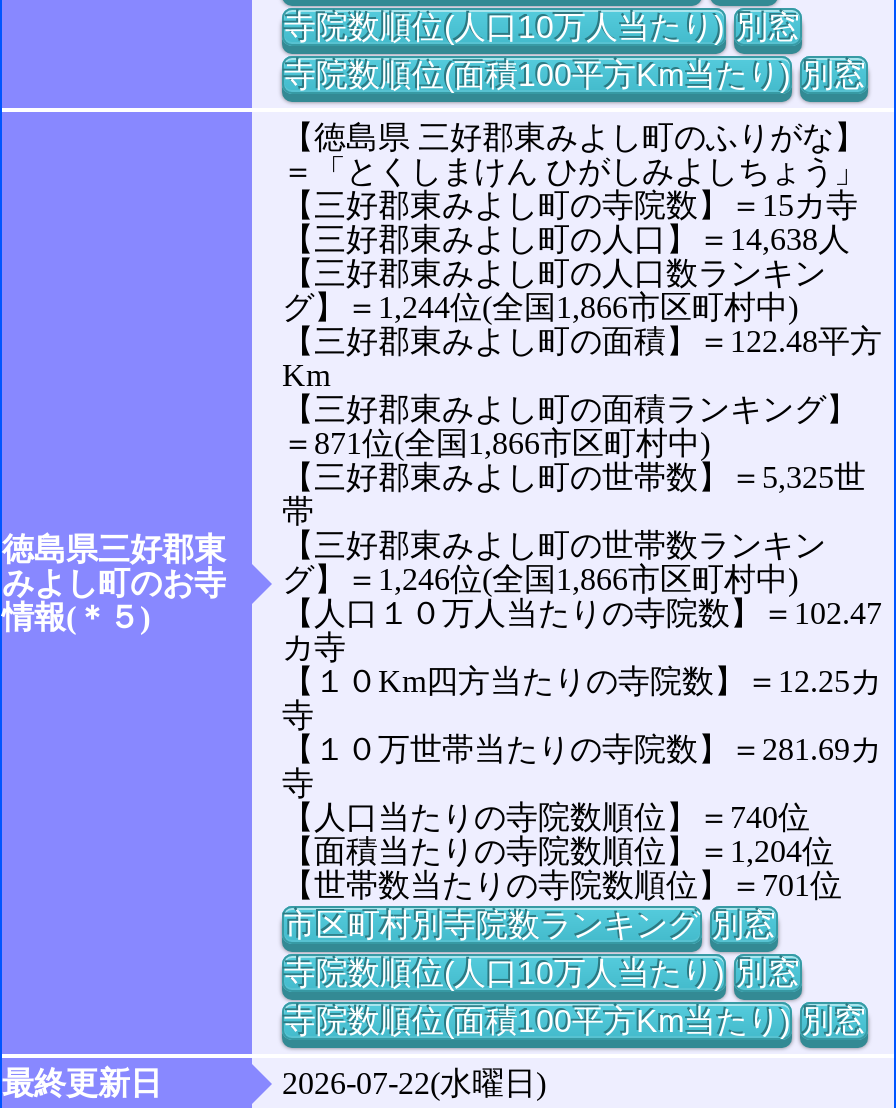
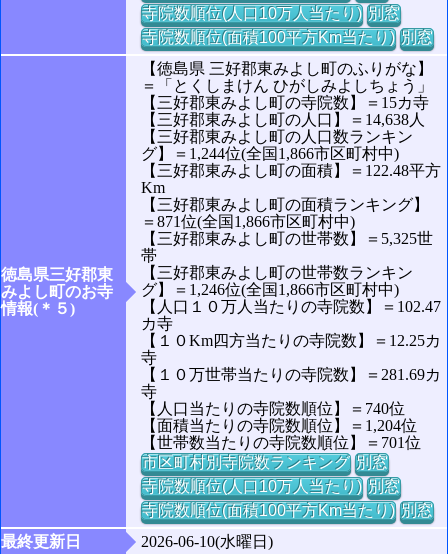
- 2026-07-22(水曜日)
+ 2026-06-10(水曜日)
